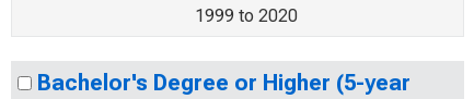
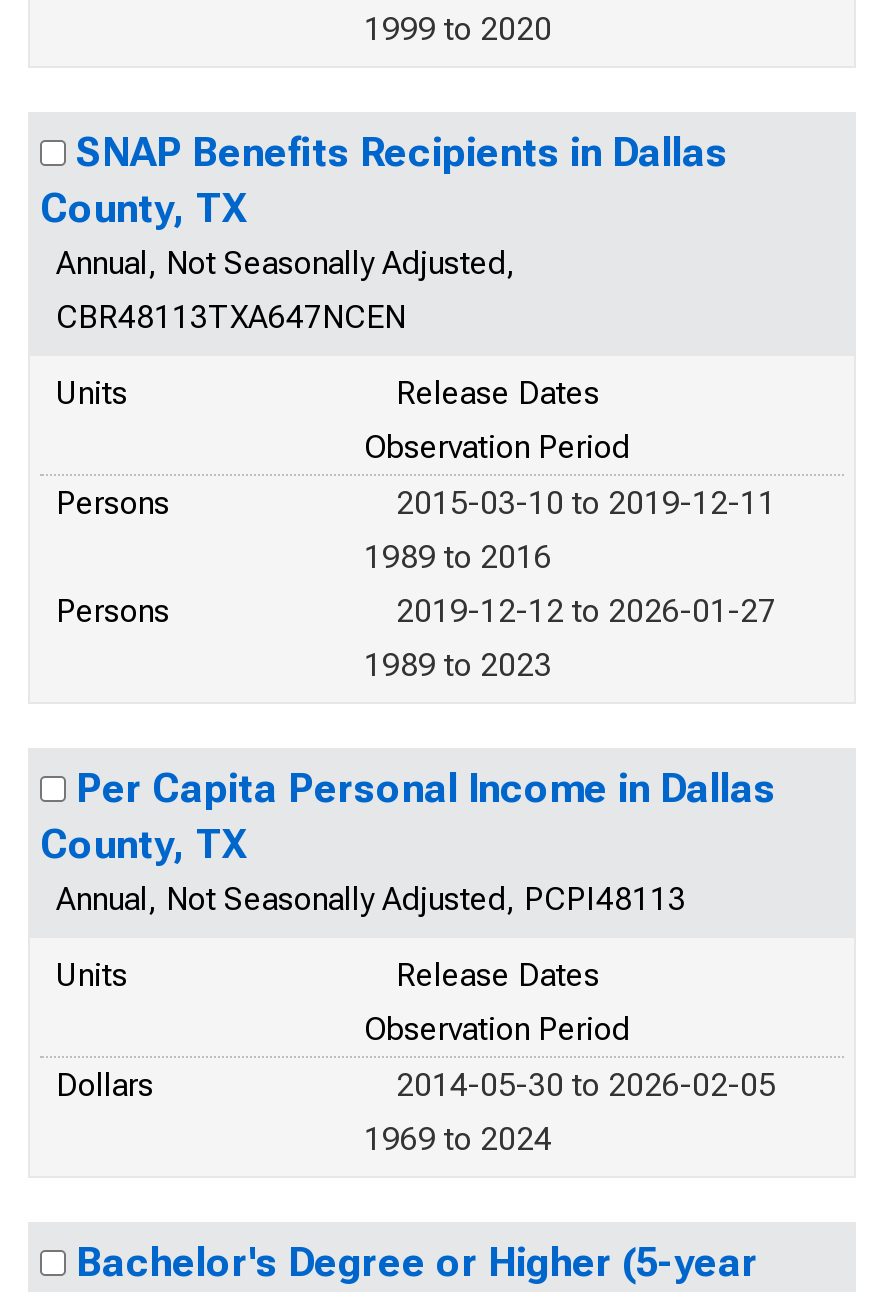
+ SNAP Benefits Recipients in Dallas
+ County, TX
+ Annual, Not Seasonally Adjusted,
+ CBR48113TXA647NCEN
+ Units
+ Release Dates
+ Observation Period
+ Persons
+ 2015-03-10 to 2019-12-11
+ 1989 to 2016
+ Persons
+ 2019-12-12 to 2026-01-27
+ 1989 to 2023
+ Per Capita Personal Income in Dallas
+ County, TX
+ Annual, Not Seasonally Adjusted, PCPI48113
+ Units
+ Release Dates
+ Observation Period
+ Dollars
+ 2014-05-30 to 2026-02-05
+ 1969 to 2024
